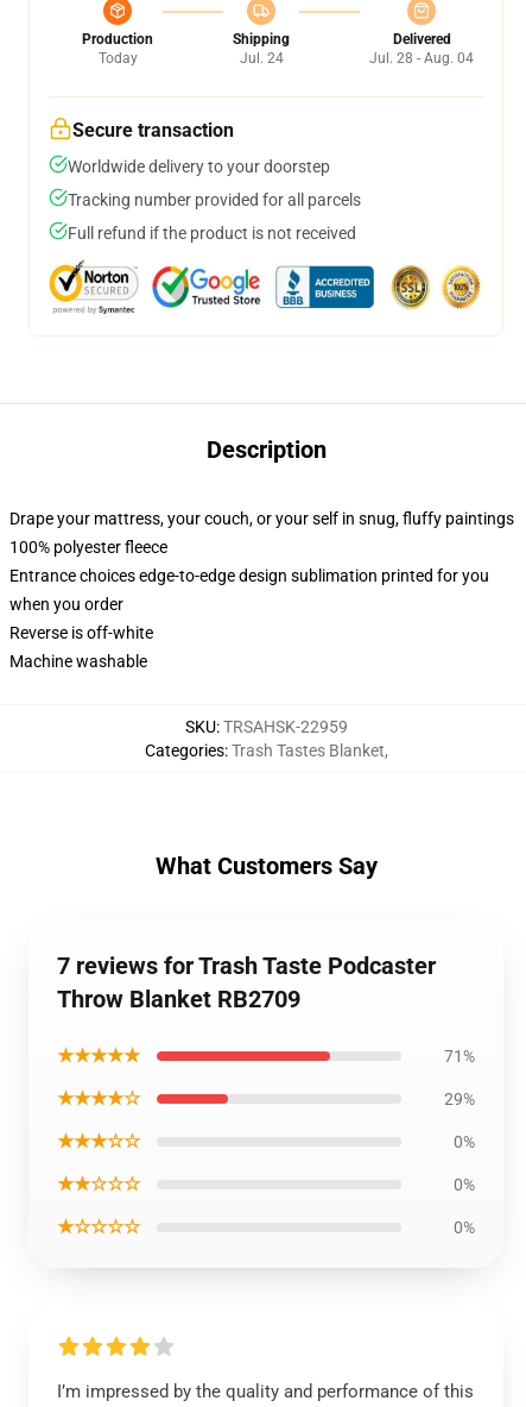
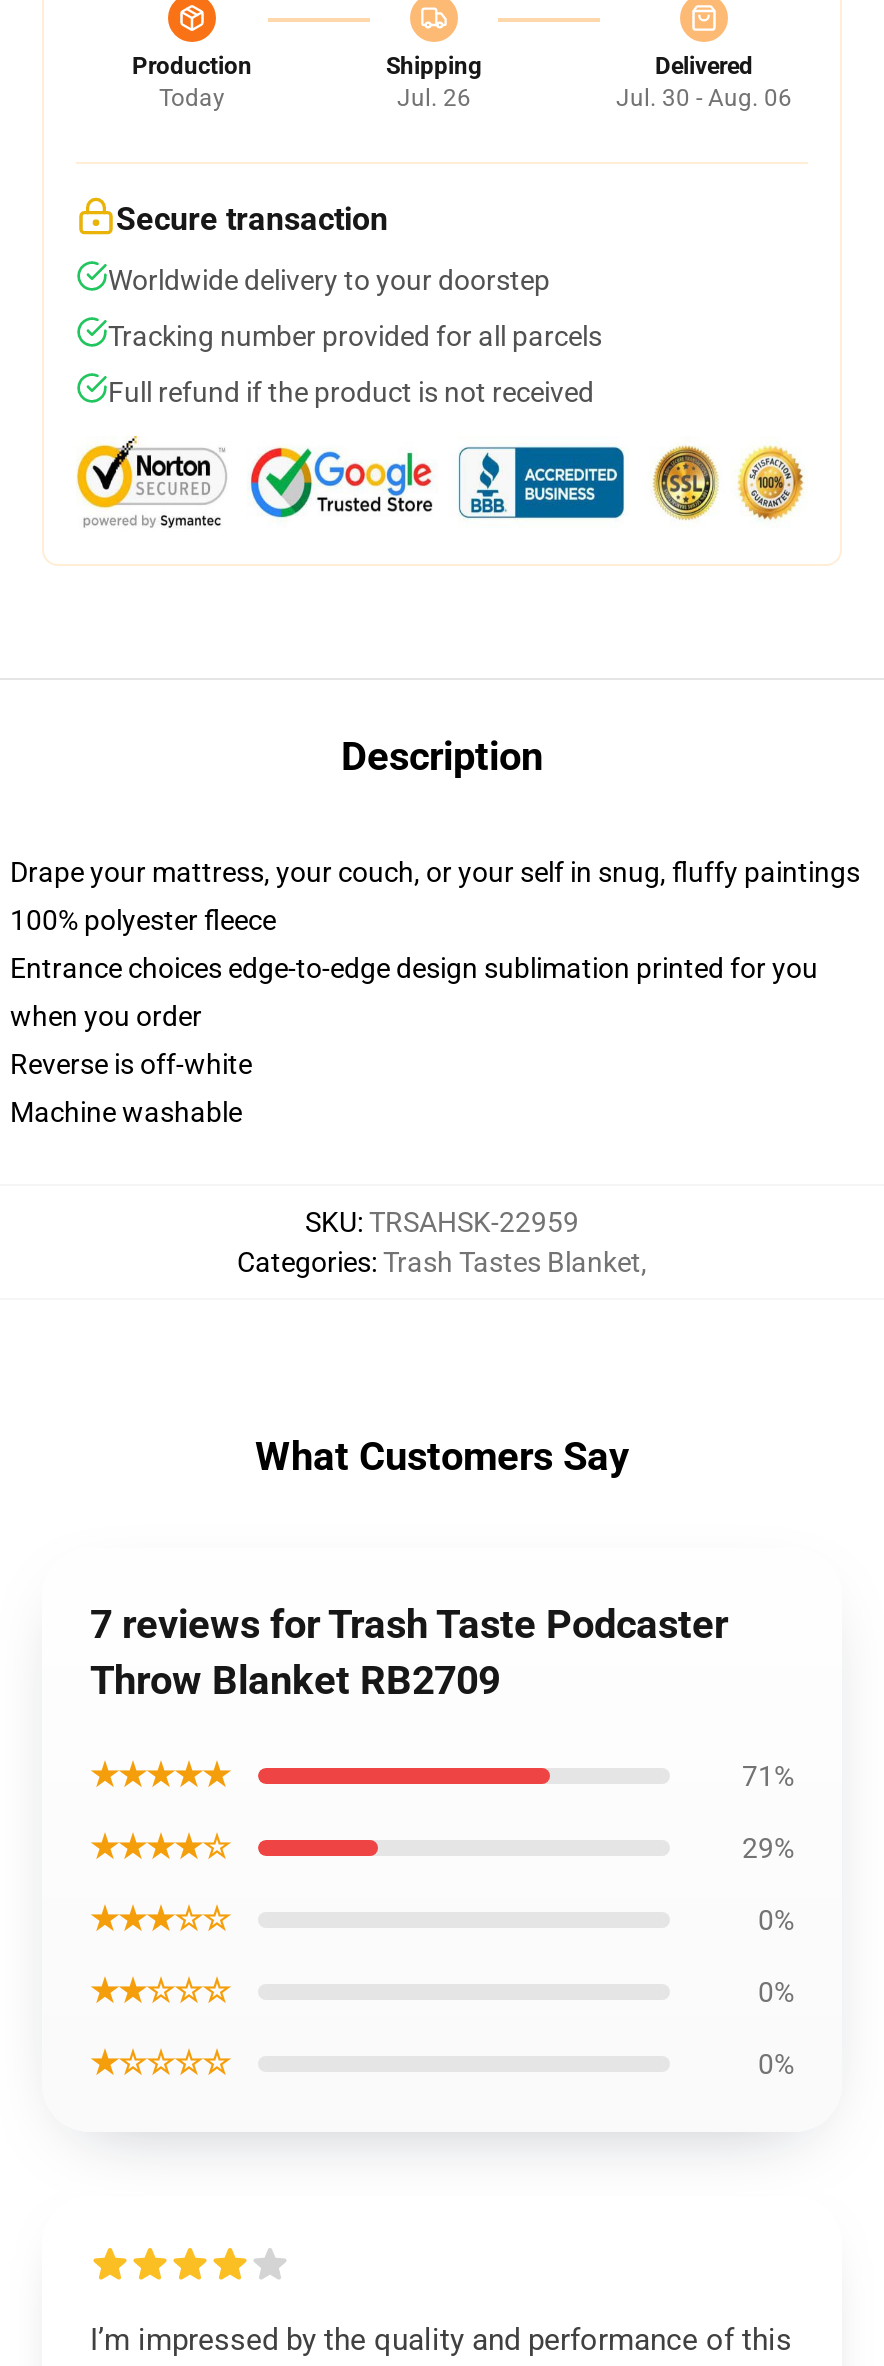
- Jul. 24
+ Jul. 26

- Jul. 28 - Aug. 04
+ Jul. 30 - Aug. 06
